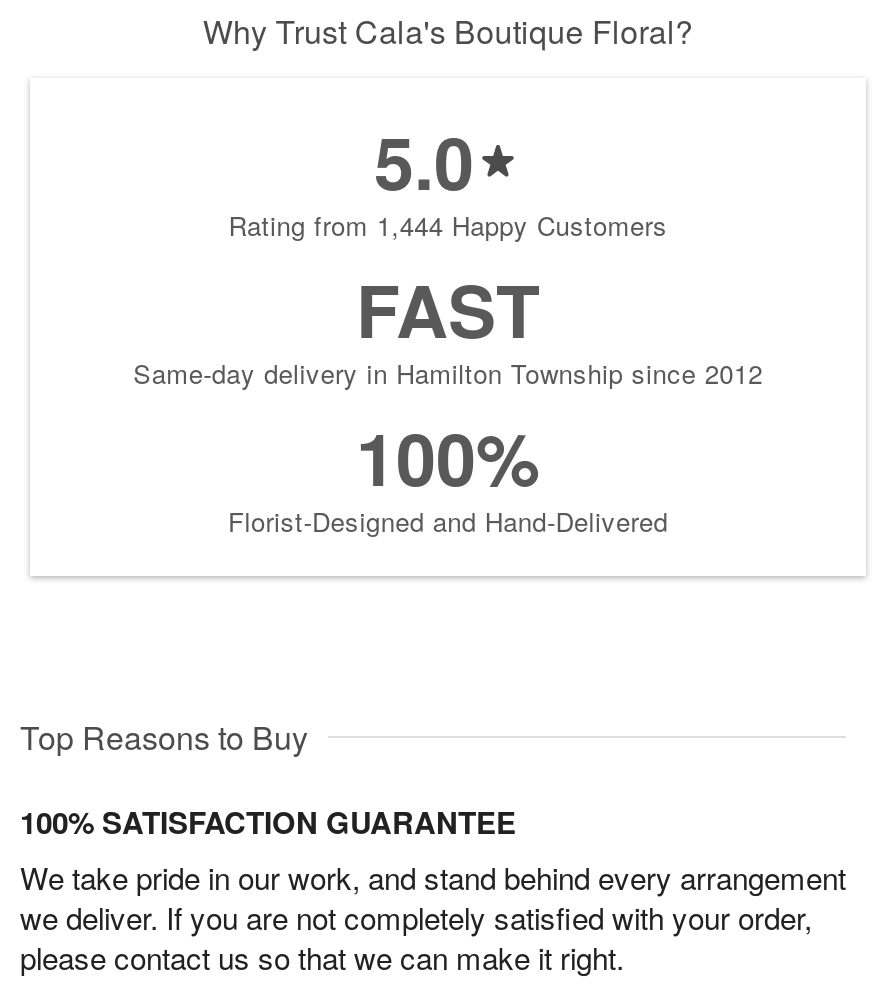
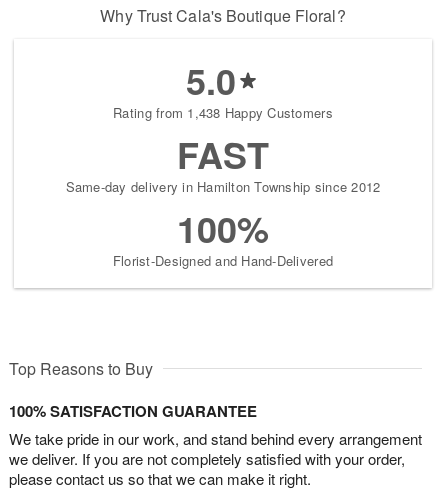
- Rating from 1,444 Happy Customers
+ Rating from 1,438 Happy Customers
